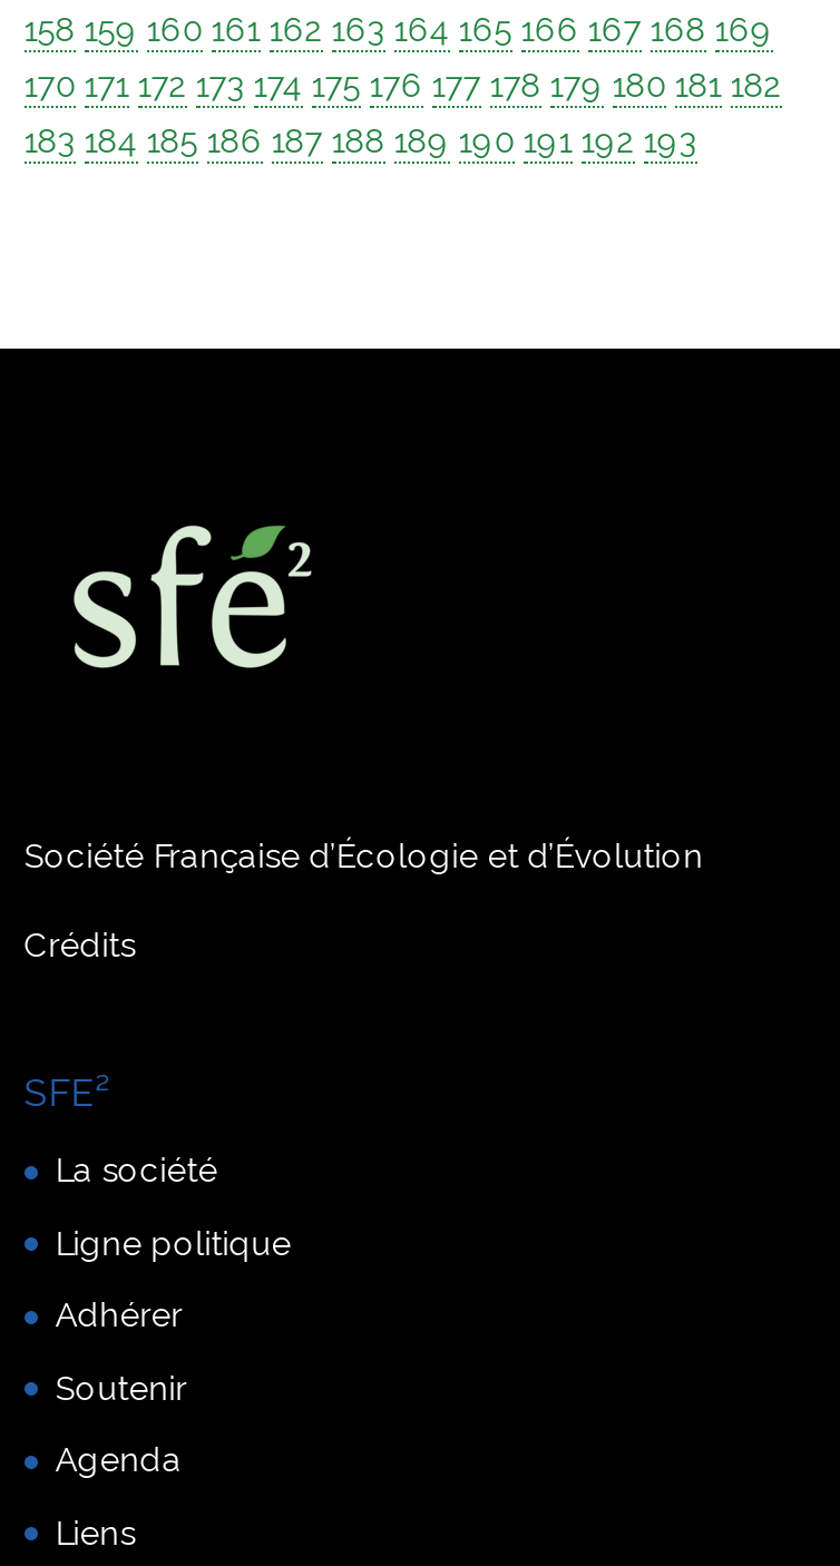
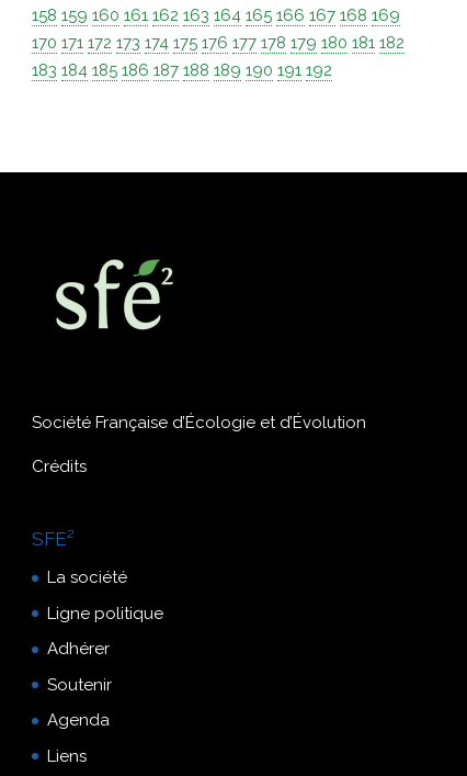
- 183 184 185 186 187 188 189 190 191 192 193
+ 183 184 185 186 187 188 189 190 191 192
